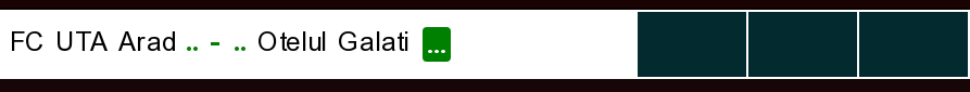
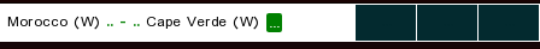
- FC UTA Arad .. - .. Otelul Galati ...
+ Morocco (W) .. - .. Cape Verde (W) ...
